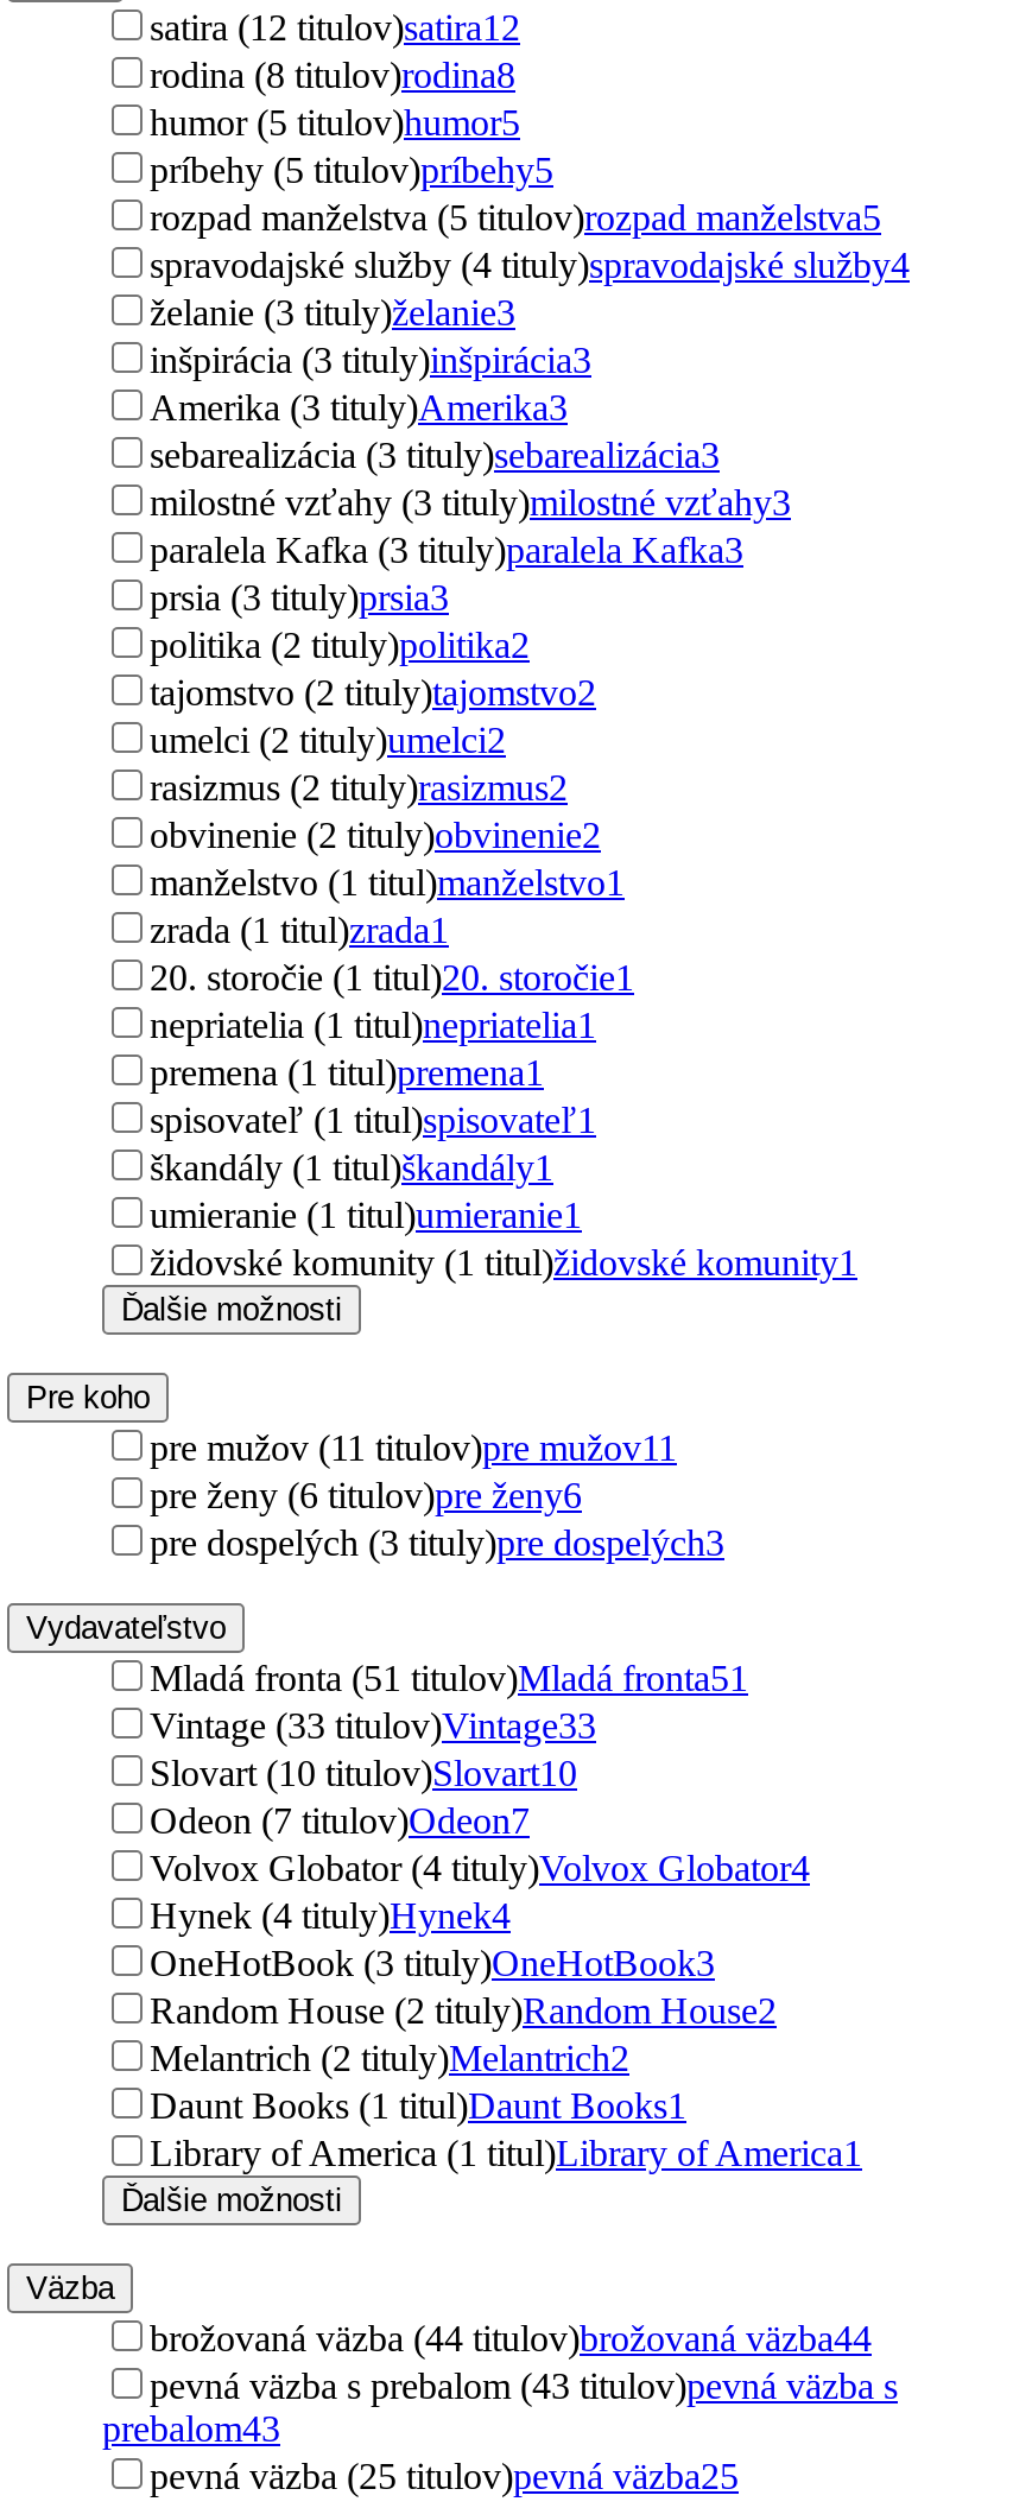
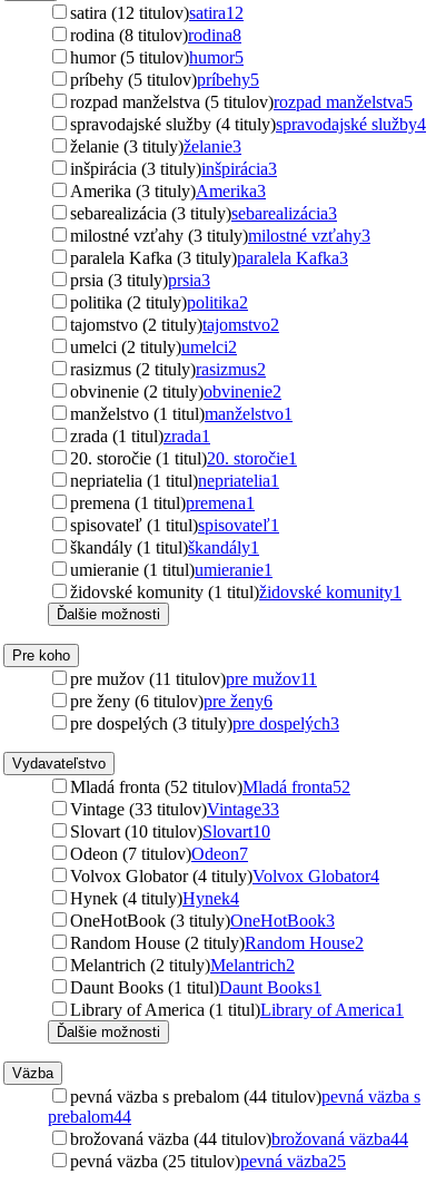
- Mladá fronta (51 titulov)Mladá fronta51
+ Mladá fronta (52 titulov)Mladá fronta52

+ pevná väzba s prebalom (44 titulov)pevná väzba s
+ prebalom44

moved down: brožovaná väzba (44 titulov)brožovaná väzba44

- pevná väzba s prebalom (43 titulov)pevná väzba s
- prebalom43
